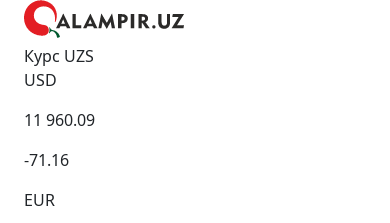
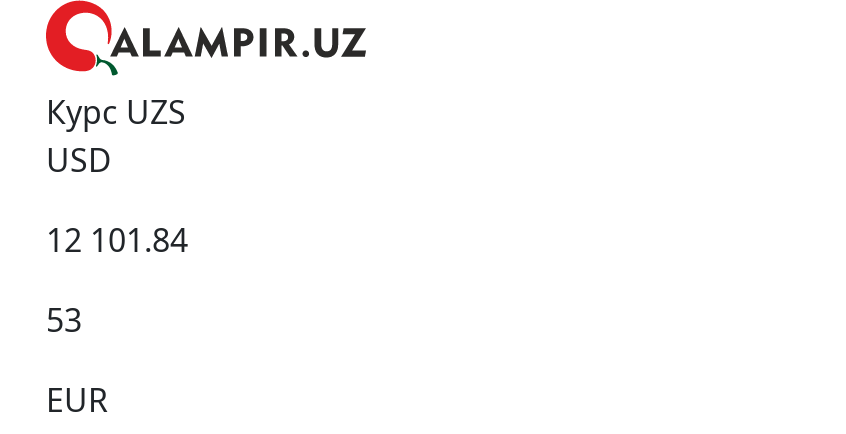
- 11 960.09
+ 12 101.84

- -71.16
+ 53
